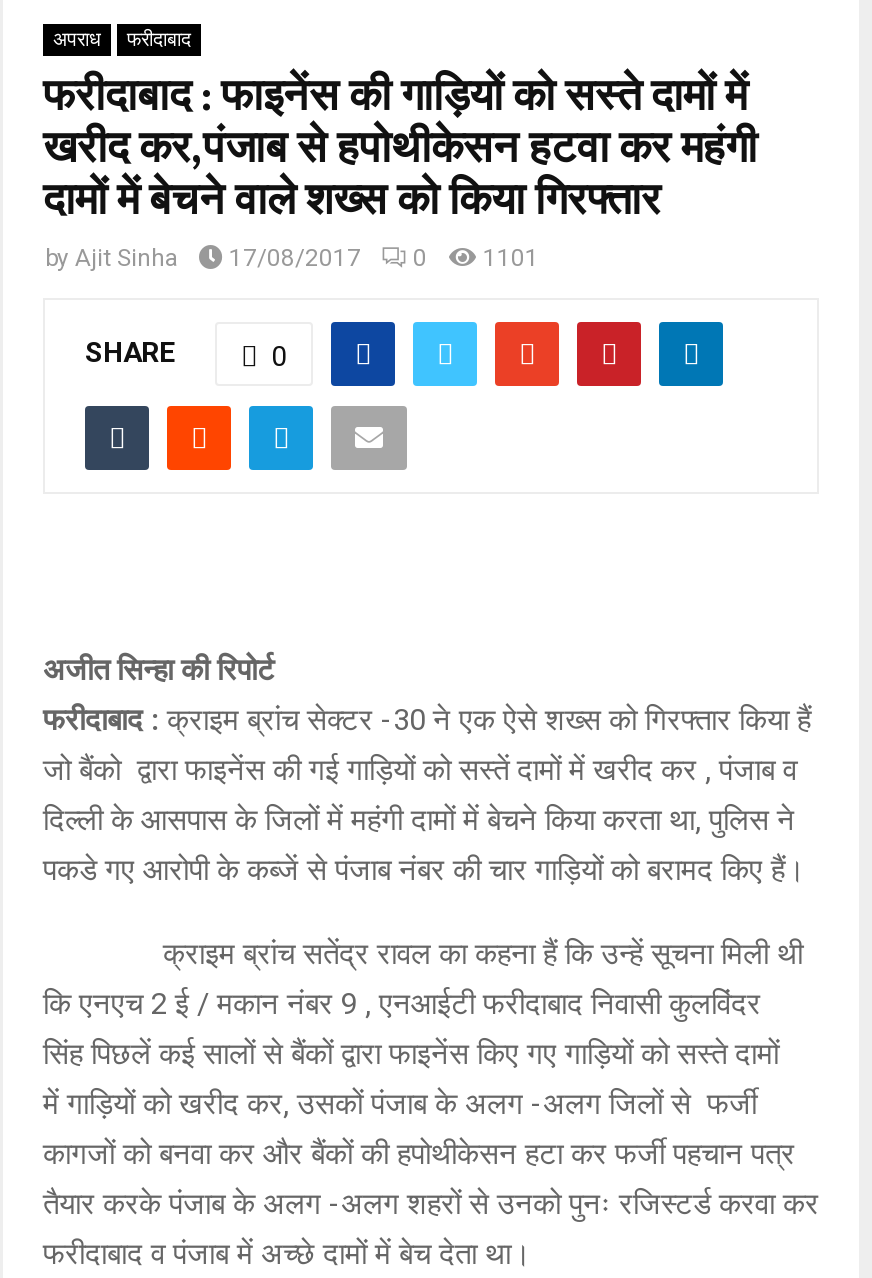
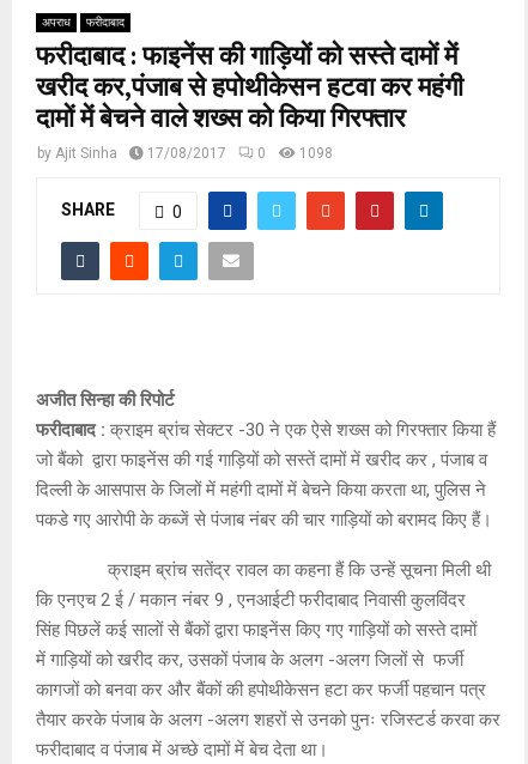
- by Ajit Sinha 17/08/2017 0 1101
+ by Ajit Sinha 17/08/2017 0 1098
